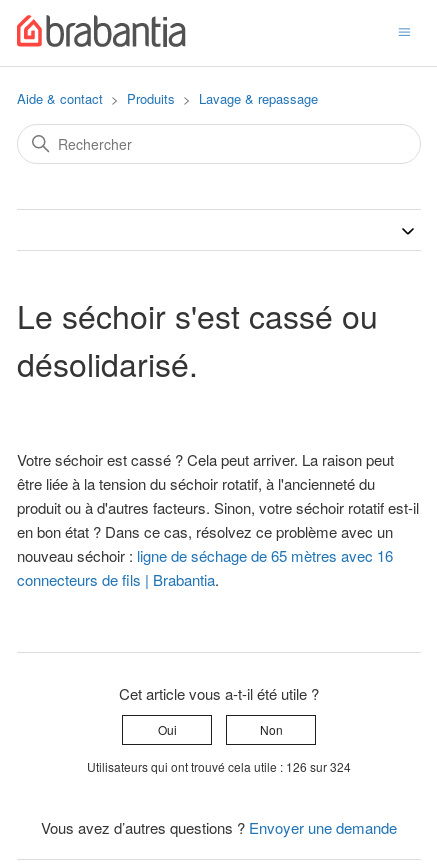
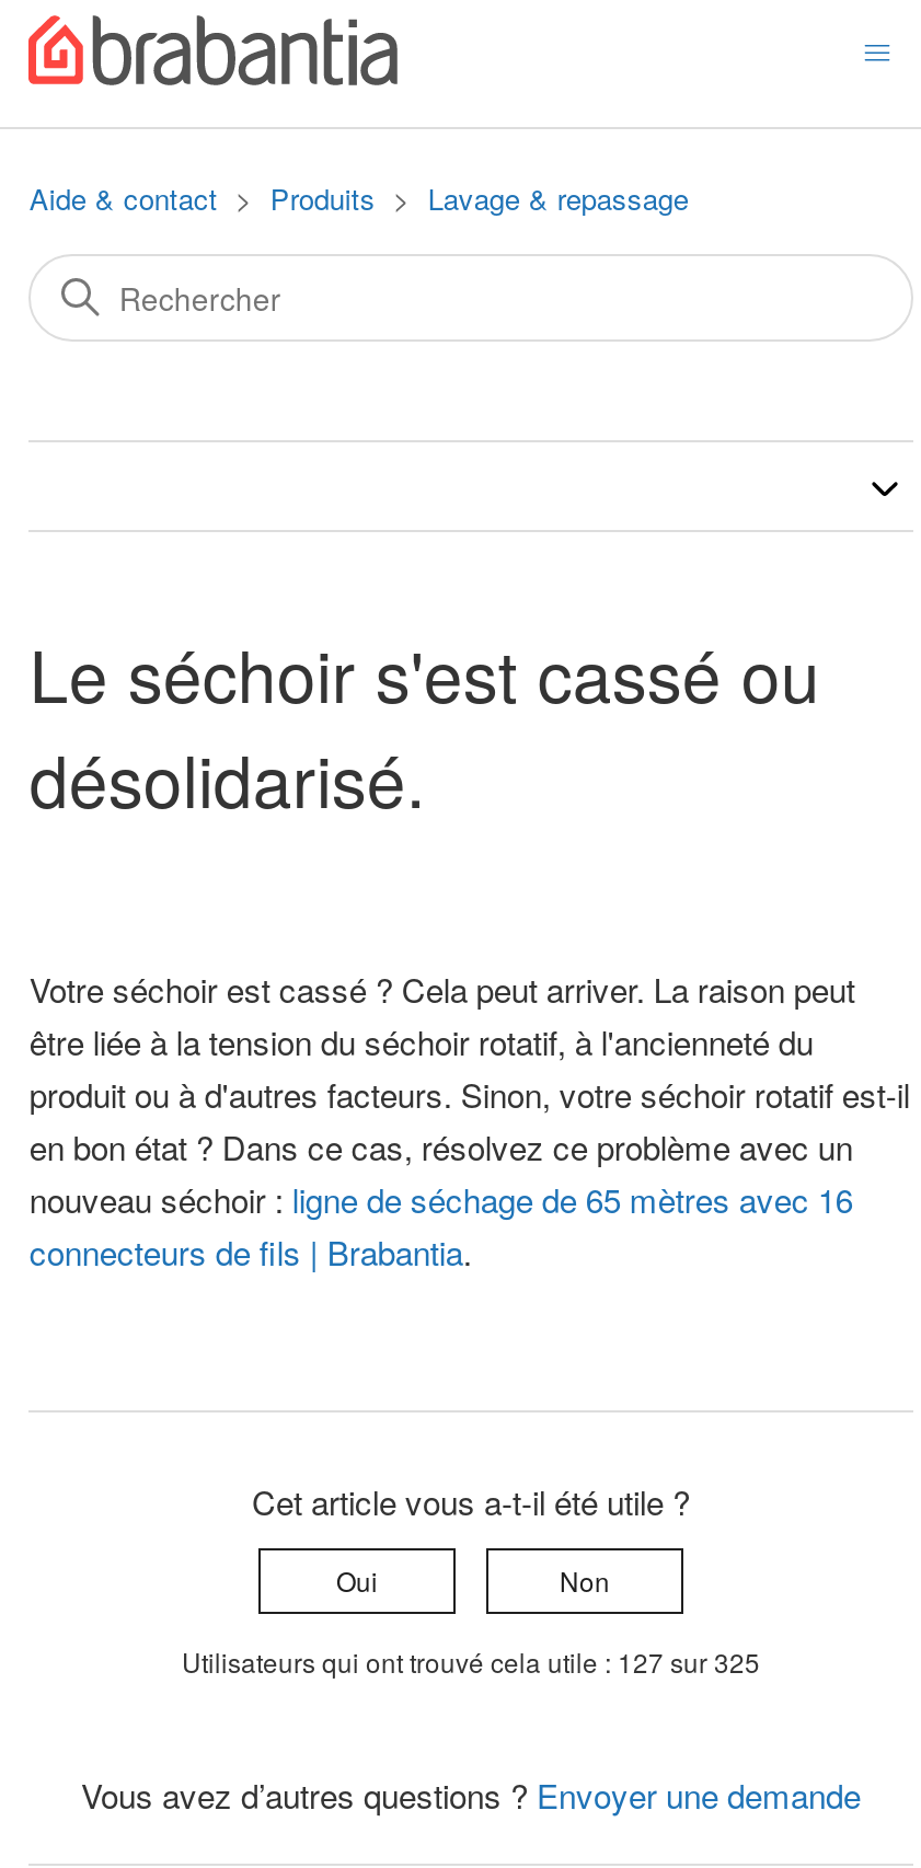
- Utilisateurs qui ont trouvé cela utile : 126 sur 324
+ Utilisateurs qui ont trouvé cela utile : 127 sur 325
